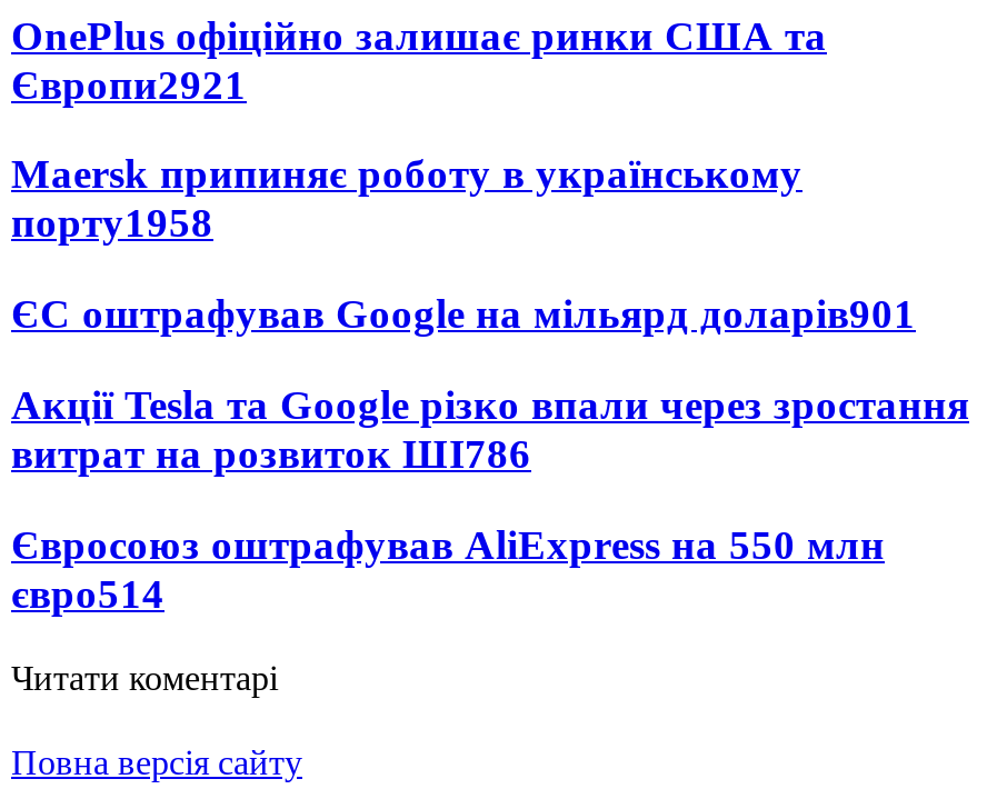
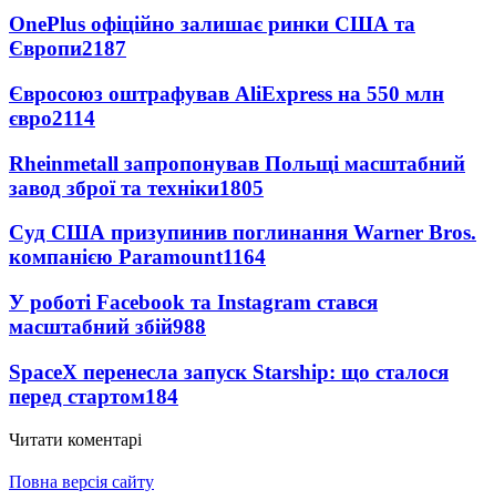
- Європи2921
- Maersk припиняє роботу в українському
- порту1958
- ЄС оштрафував Google на мільярд доларів901
- Акції Tesla та Google різко впали через зростання
- витрат на розвиток ШІ786
+ Європи2187

moved up: Євросоюз оштрафував AliExpress на 550 млн

- євро514
+ євро2114
+ Rheinmetall запропонував Польщі масштабний
+ завод зброї та техніки1805
+ Суд США призупинив поглинання Warner Bros.
+ компанією Paramount1164
+ У роботі Facebook та Instagram стався
+ масштабний збій988
+ SpaceX перенесла запуск Starship: що сталося
+ перед стартом184
